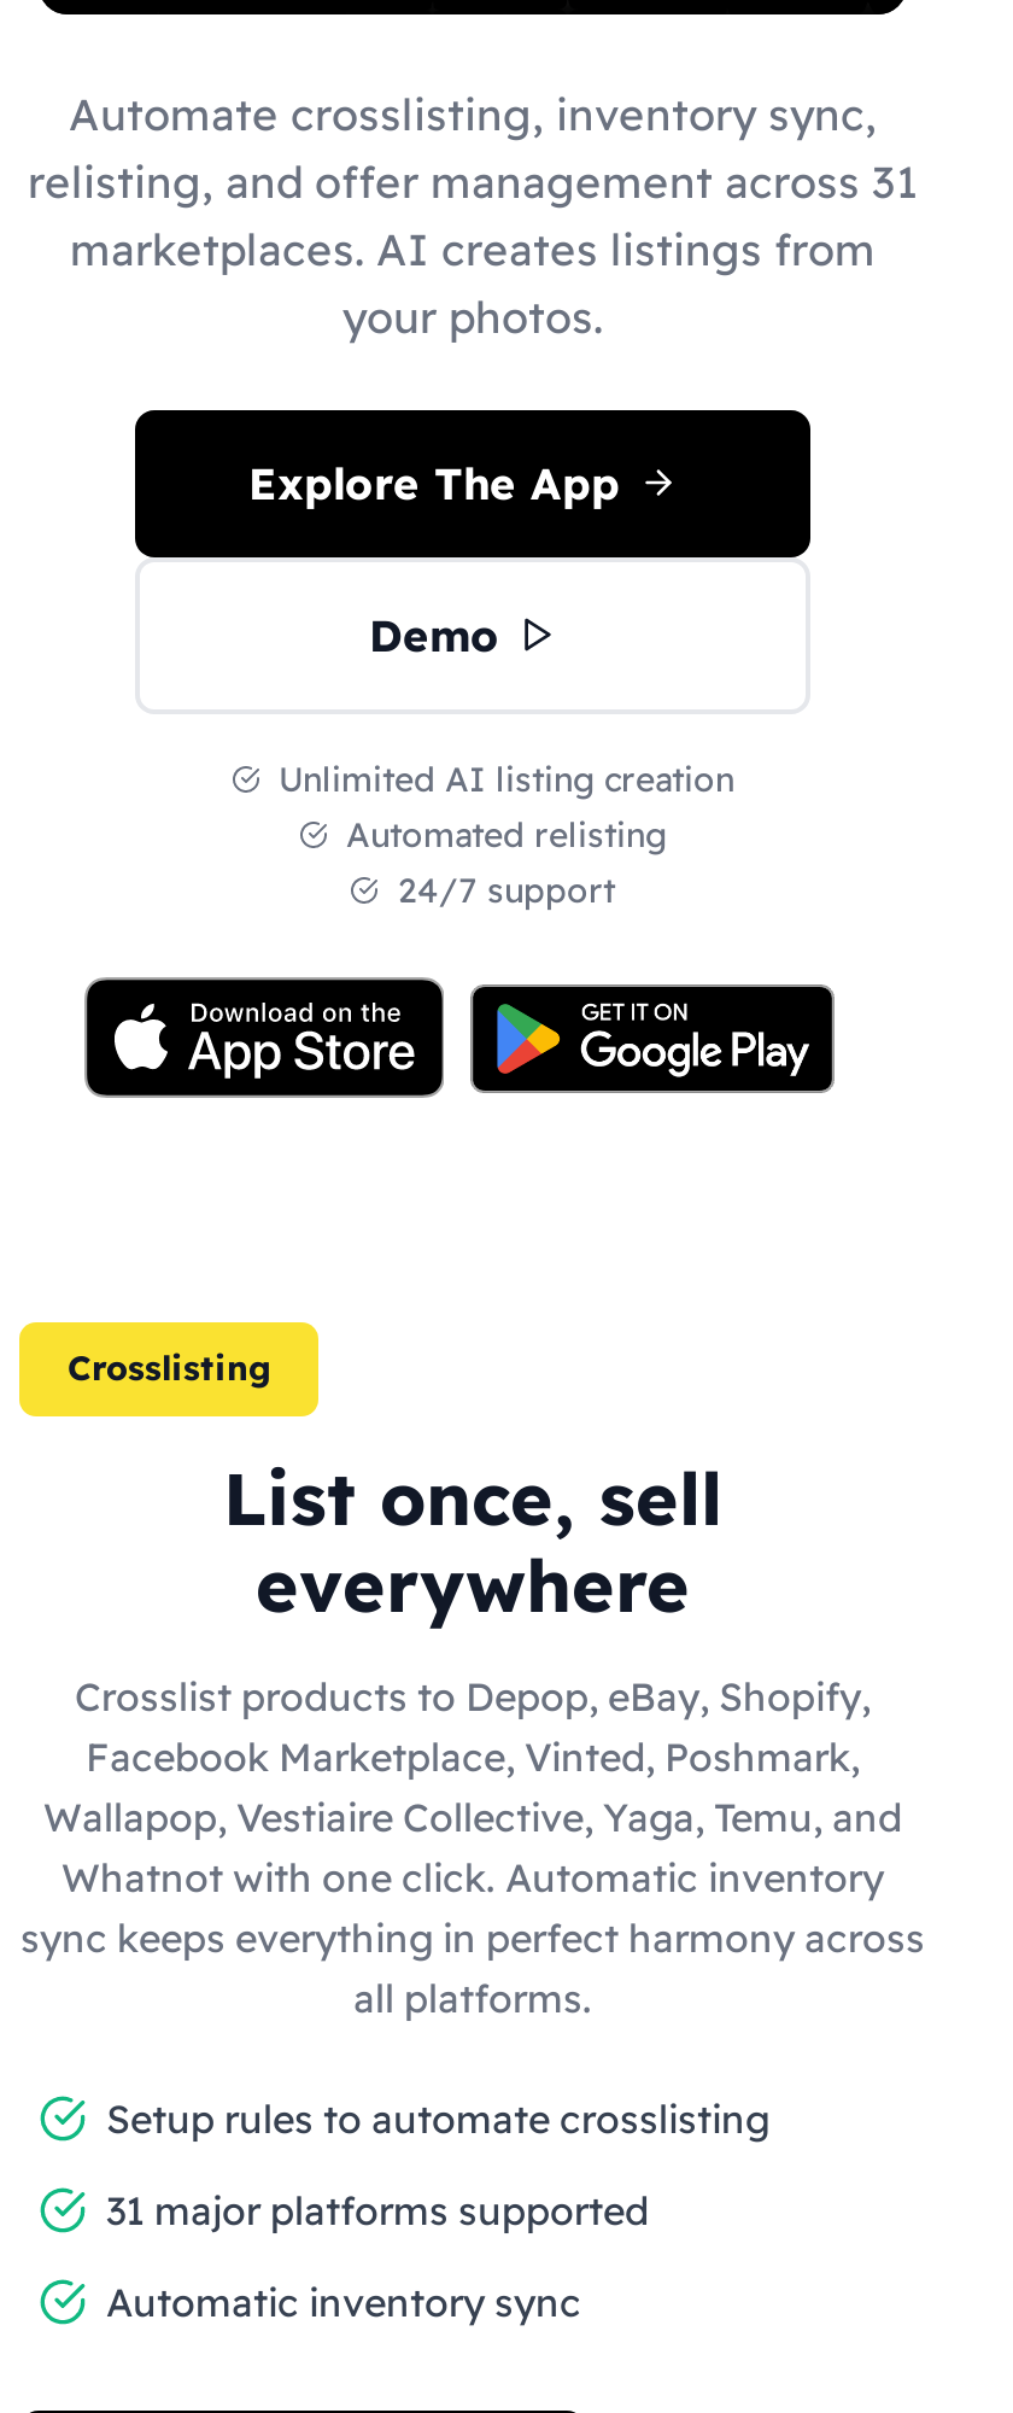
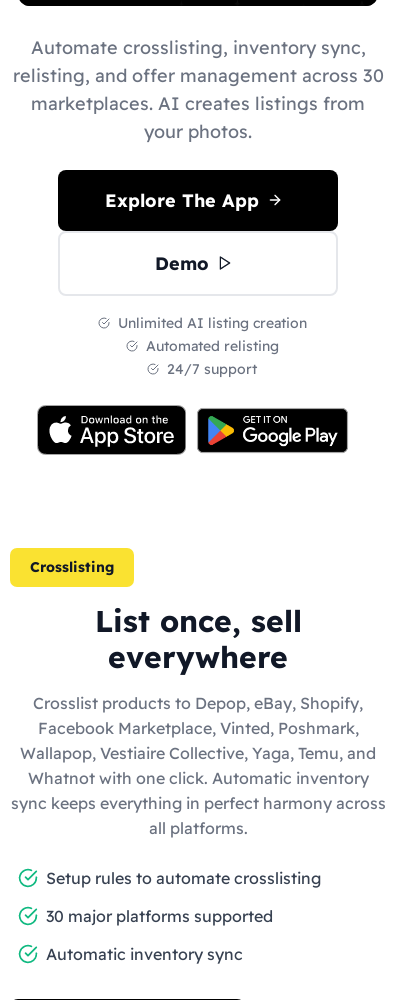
- relisting, and offer management across 31
+ relisting, and offer management across 30

- 31 major platforms supported
+ 30 major platforms supported
